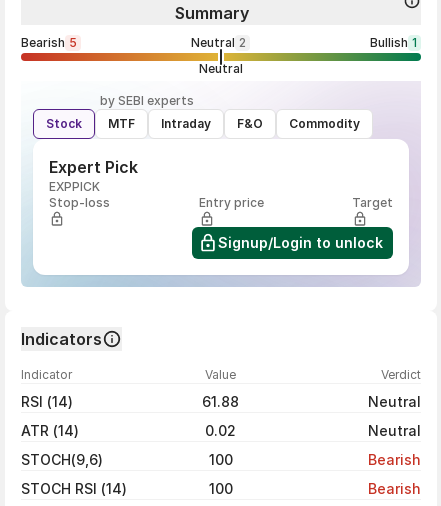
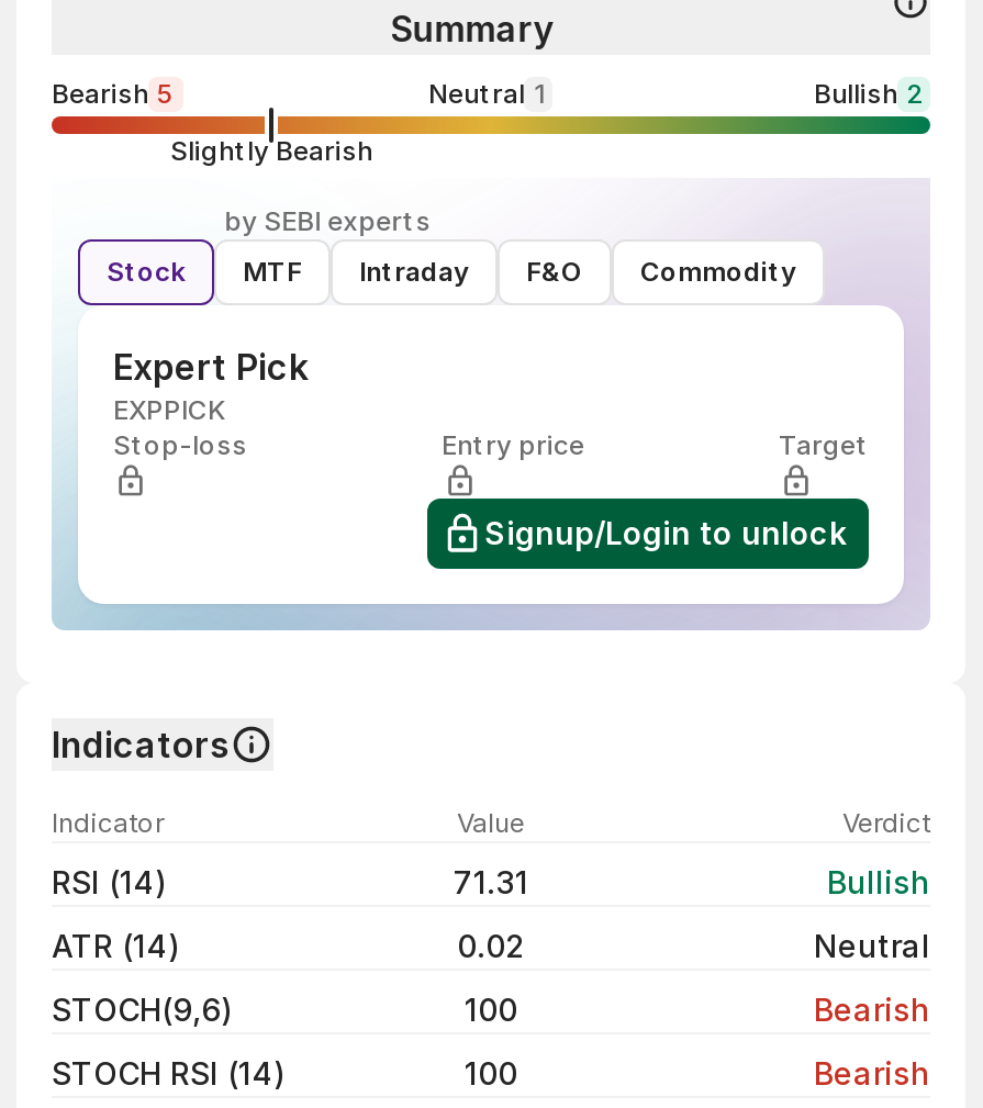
- Neutral 2
- Bullish 1
+ Neutral 1
+ Bullish 2

- Neutral
+ Slightly Bearish

- 61.88
- Neutral
+ 71.31
+ Bullish
